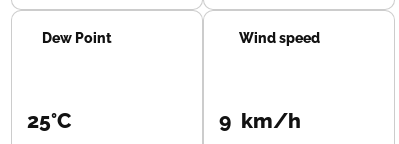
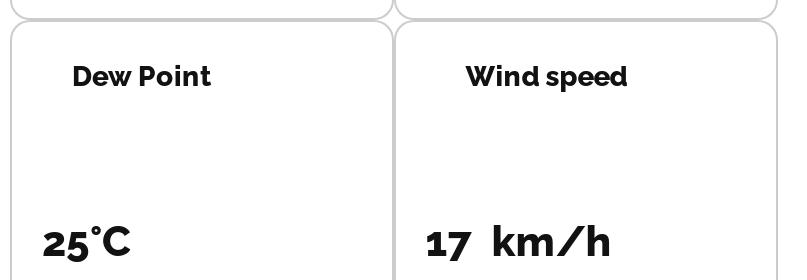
- 9 km/h
+ 17 km/h
